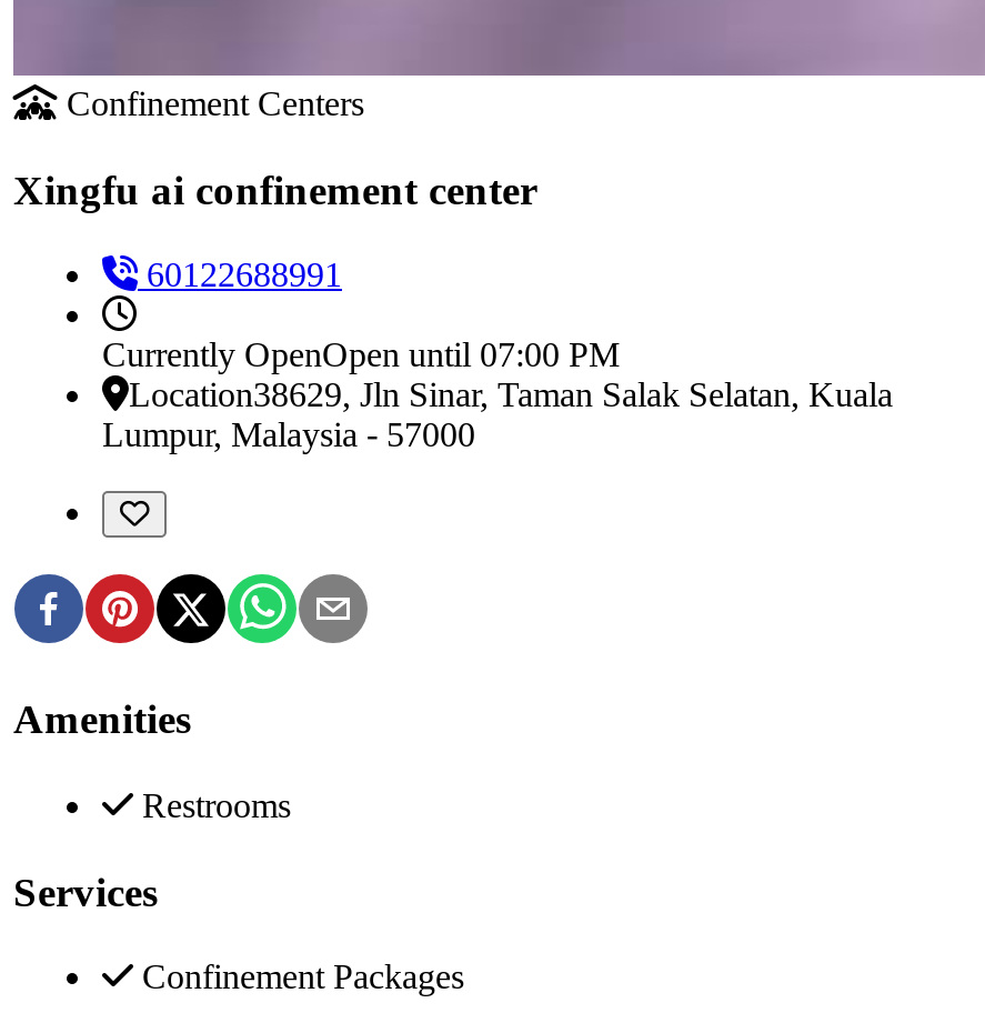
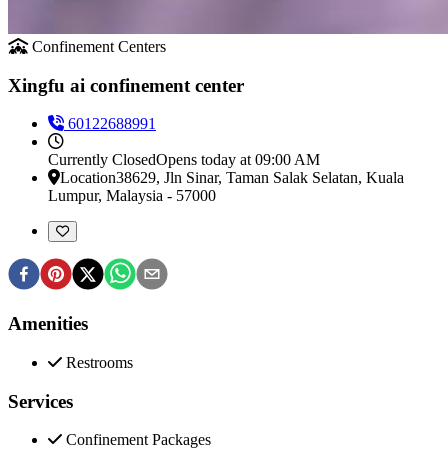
- Currently OpenOpen until 07:00 PM
+ Currently ClosedOpens today at 09:00 AM
